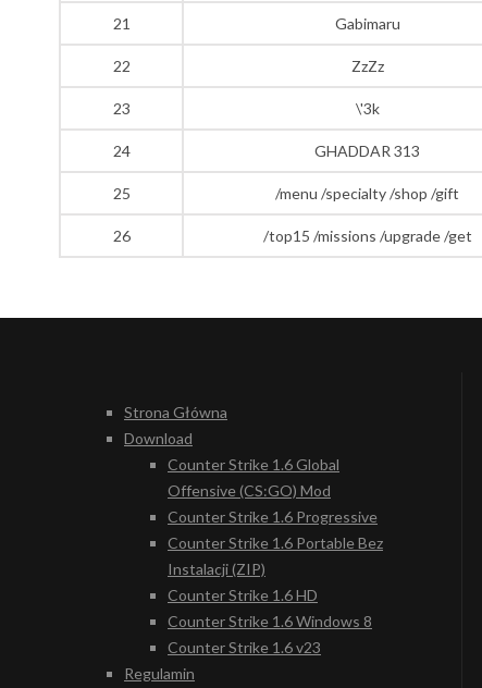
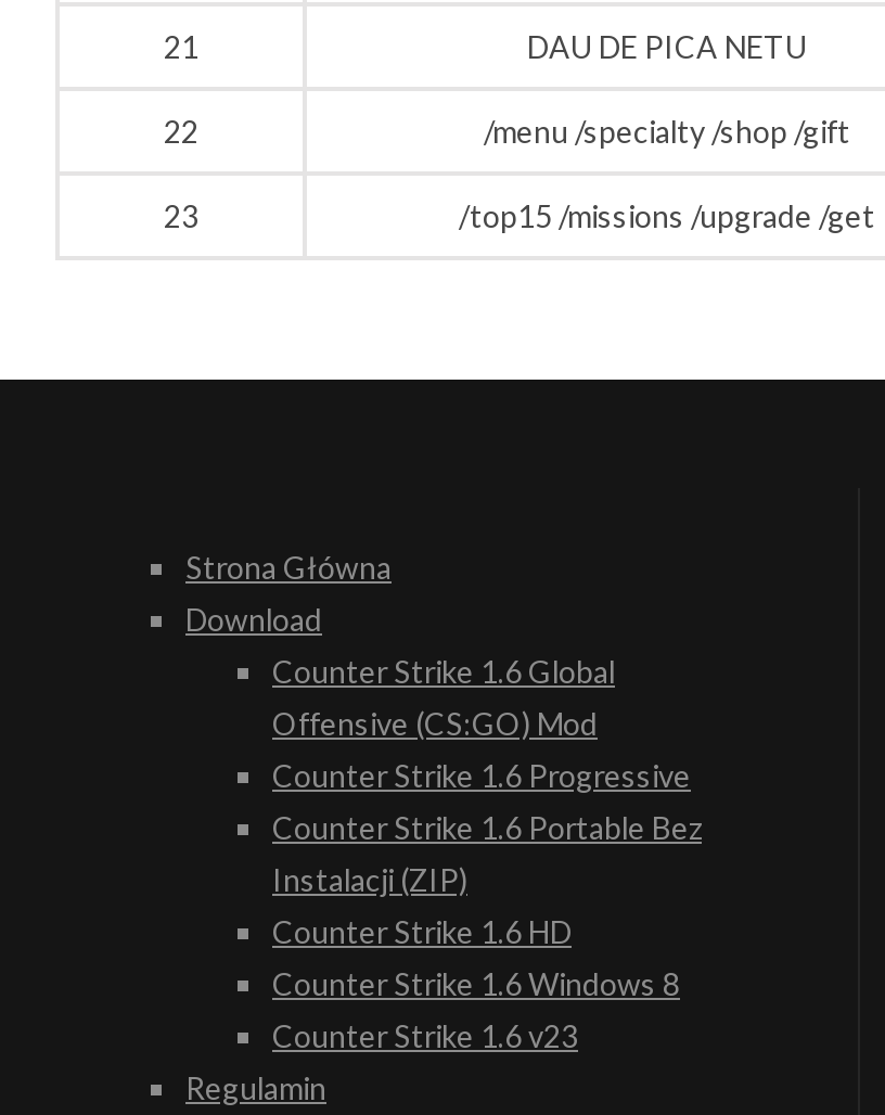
- Gabimaru
+ DAU DE PICA NETU

- ZzZz

- \'3k
- 24
- GHADDAR 313
- 25
- 26

moved up: /menu /specialty /shop /gift
